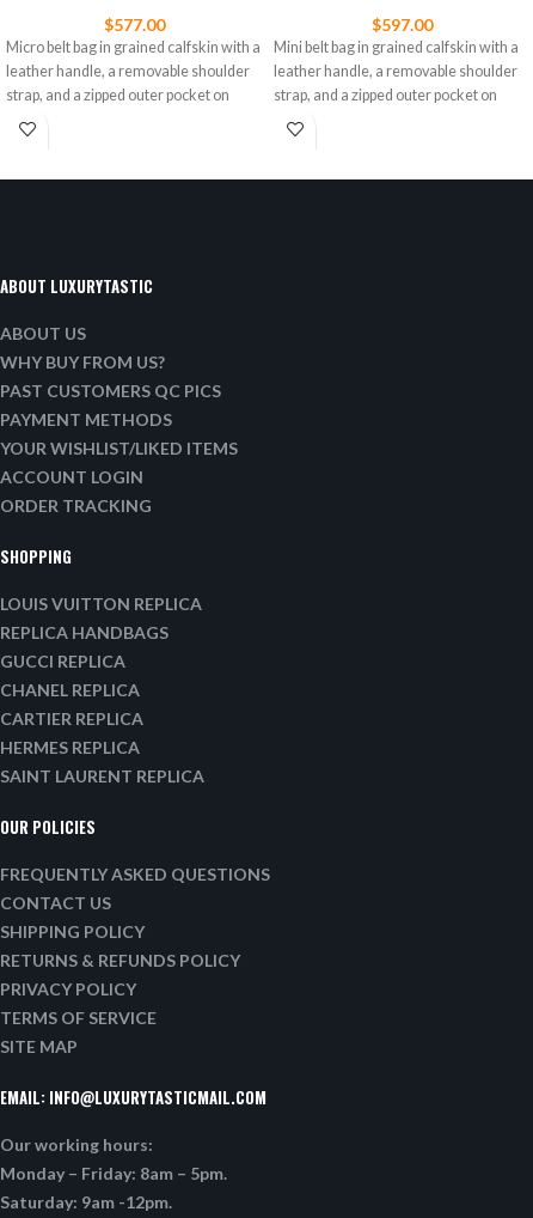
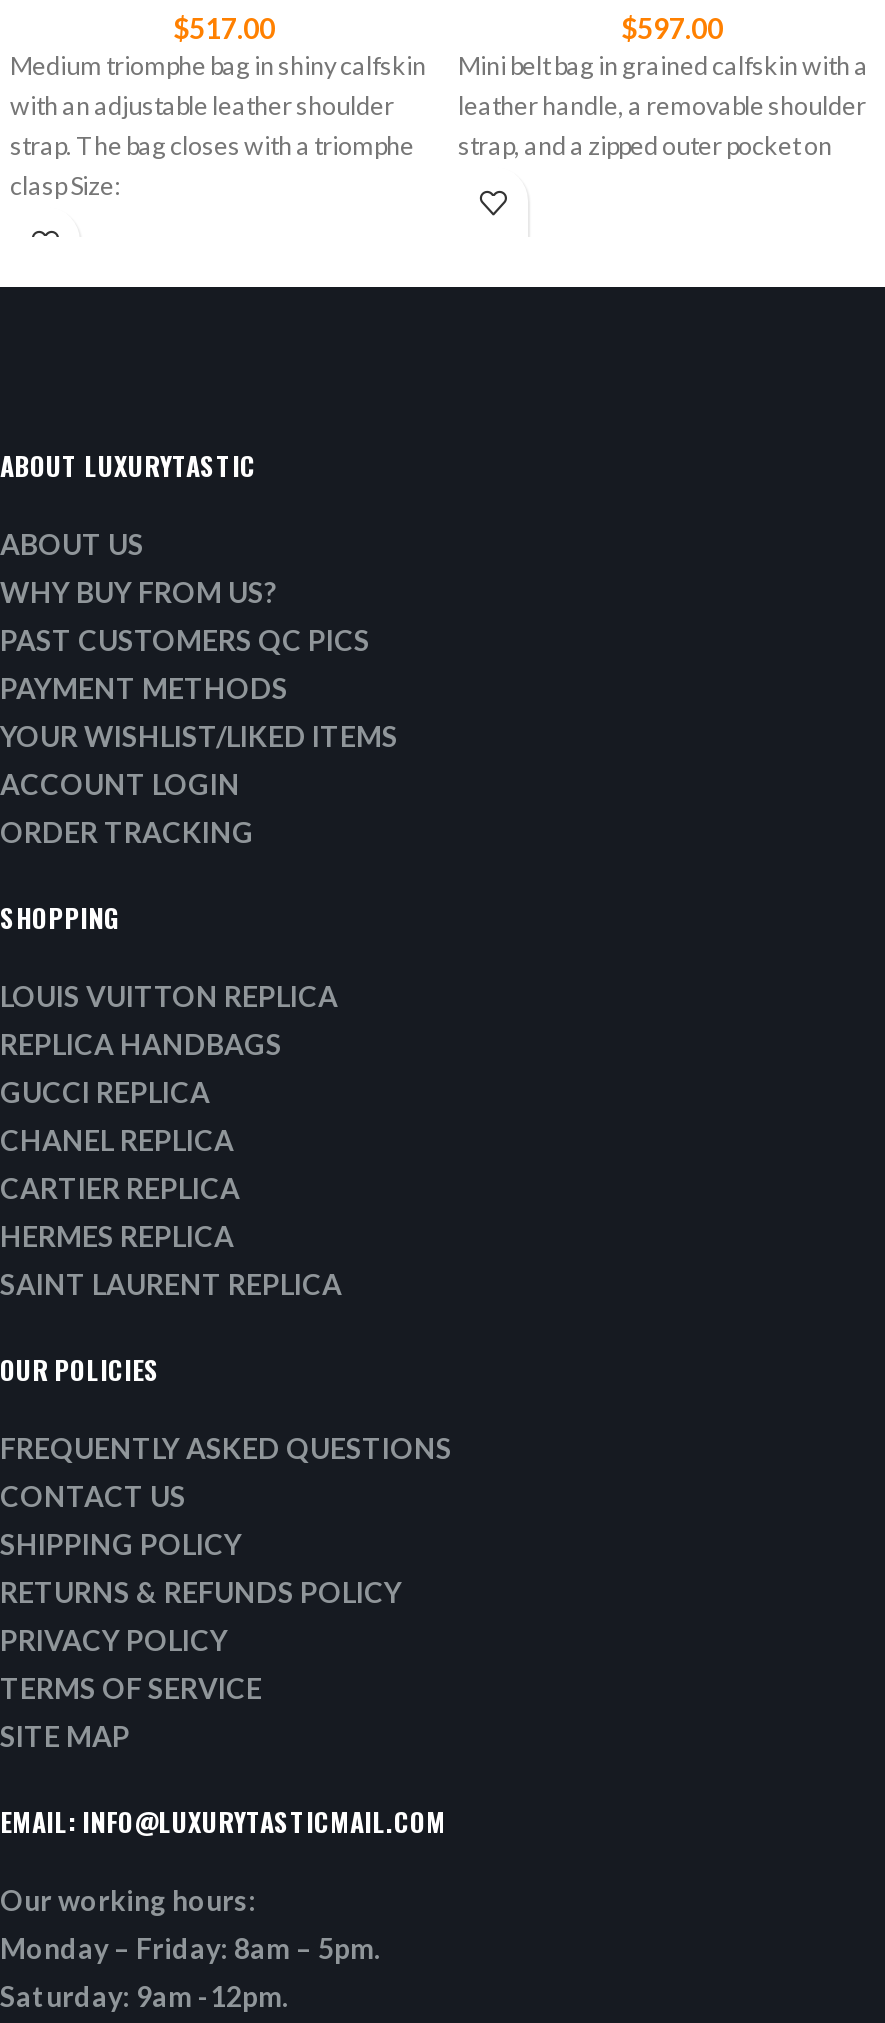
- $577.00
- Micro belt bag in grained calfskin with a
- leather handle, a removable shoulder
- strap, and a zipped outer pocket on
+ $517.00
+ Medium triomphe bag in shiny calfskin
+ with an adjustable leather shoulder
+ strap. The bag closes with a triomphe
+ clasp Size:
